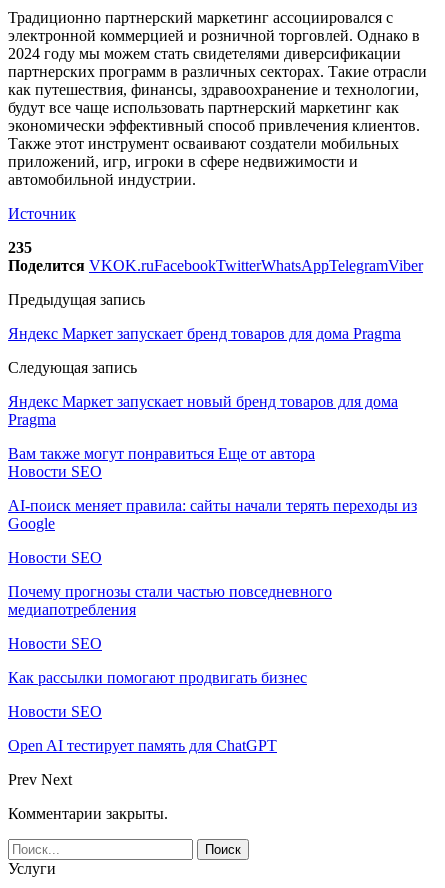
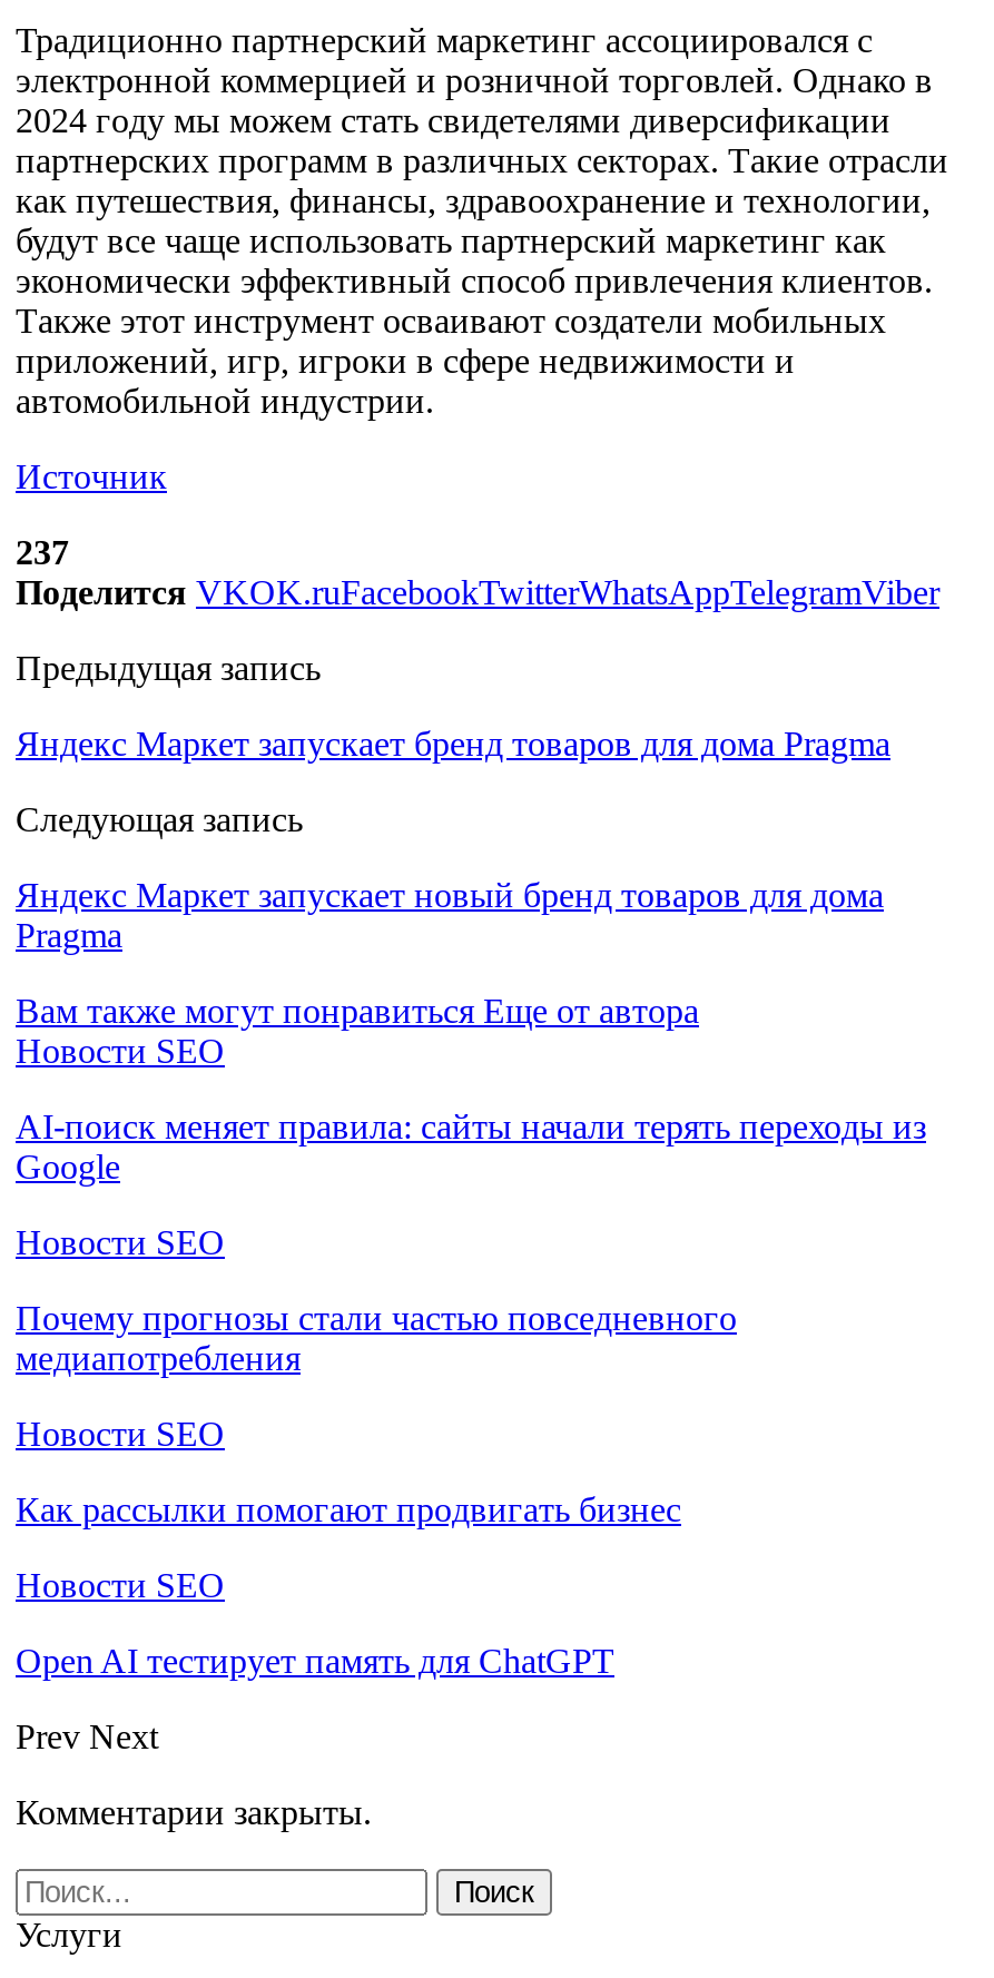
- 235
+ 237
